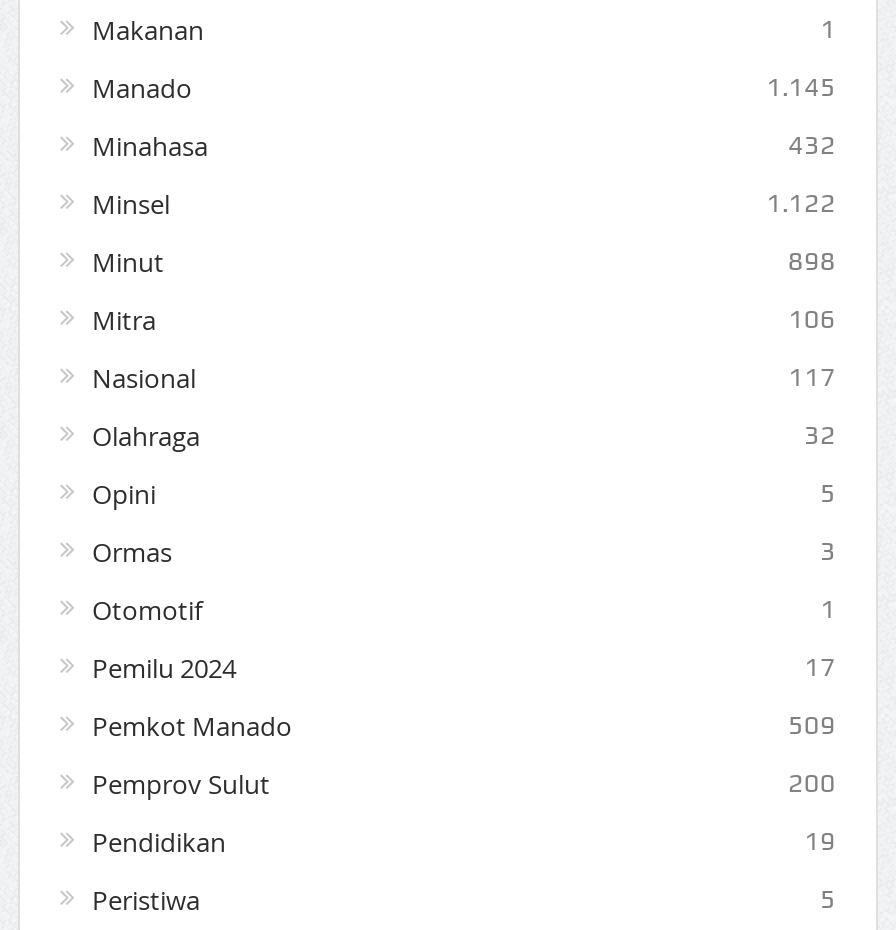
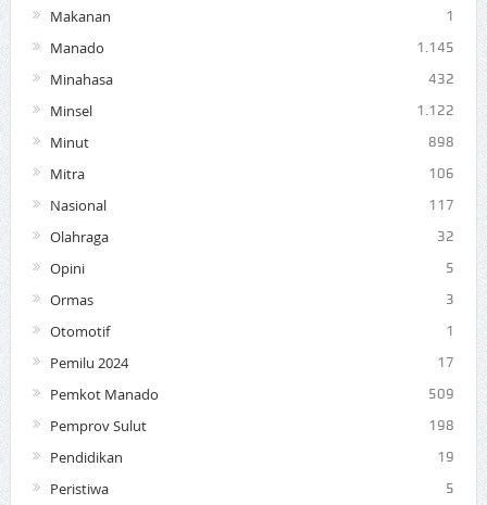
- 200
+ 198
